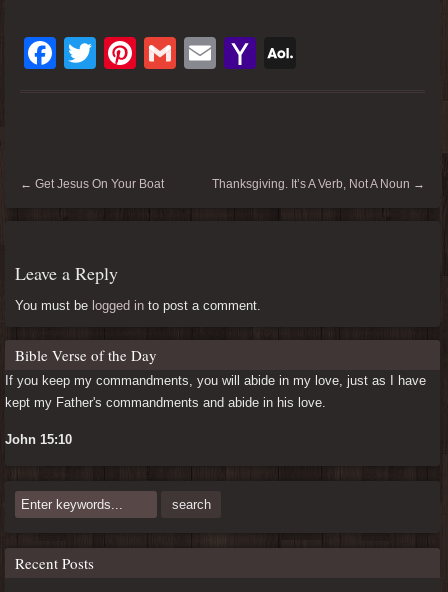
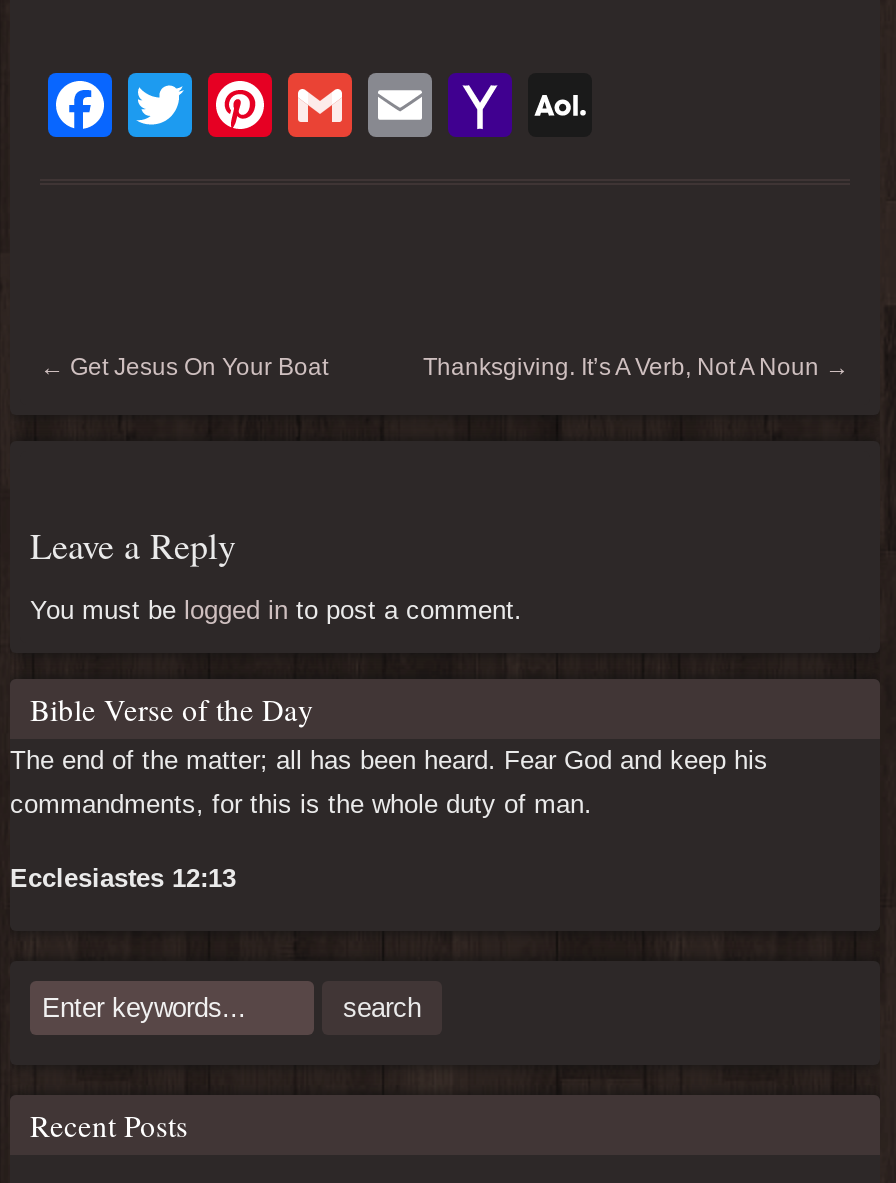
- If you keep my commandments, you will abide in my love, just as I have
+ The end of the matter; all has been heard. Fear God and keep his

- kept my Father's commandments and abide in his love.
+ commandments, for this is the whole duty of man.

- John 15:10
+ Ecclesiastes 12:13
